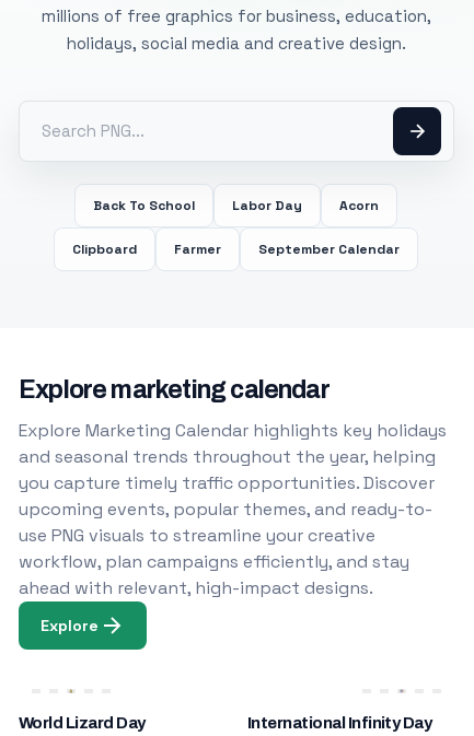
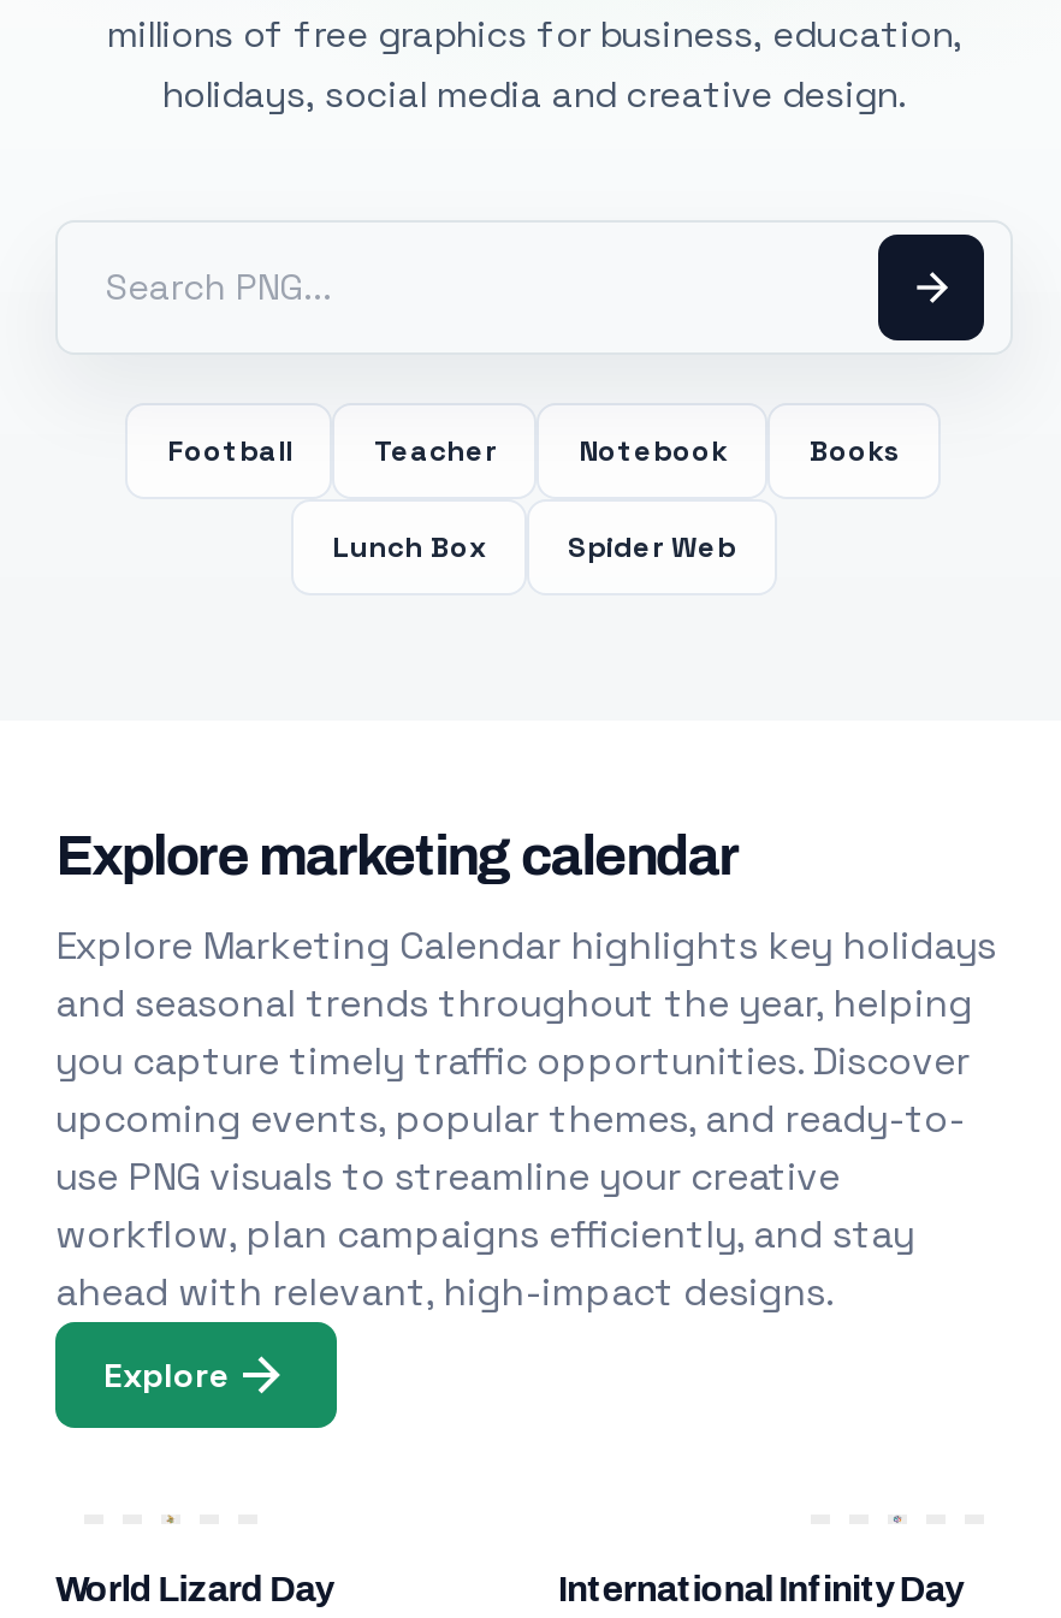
- Back To School
- Labor Day
- Acorn
+ Football
+ Teacher
+ Notebook
+ Books

- Clipboard
- Farmer
- September Calendar
+ Lunch Box
+ Spider Web
